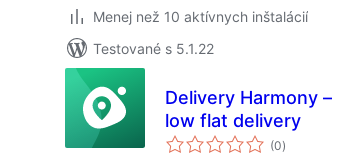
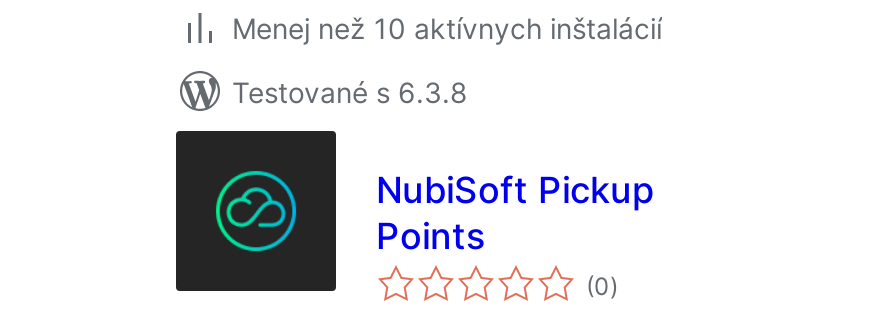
- Testované s 5.1.22
+ Testované s 6.3.8

- [image]
- Delivery Harmony –
- low flat delivery
+ [image]
+ NubiSoft Pickup
+ Points
